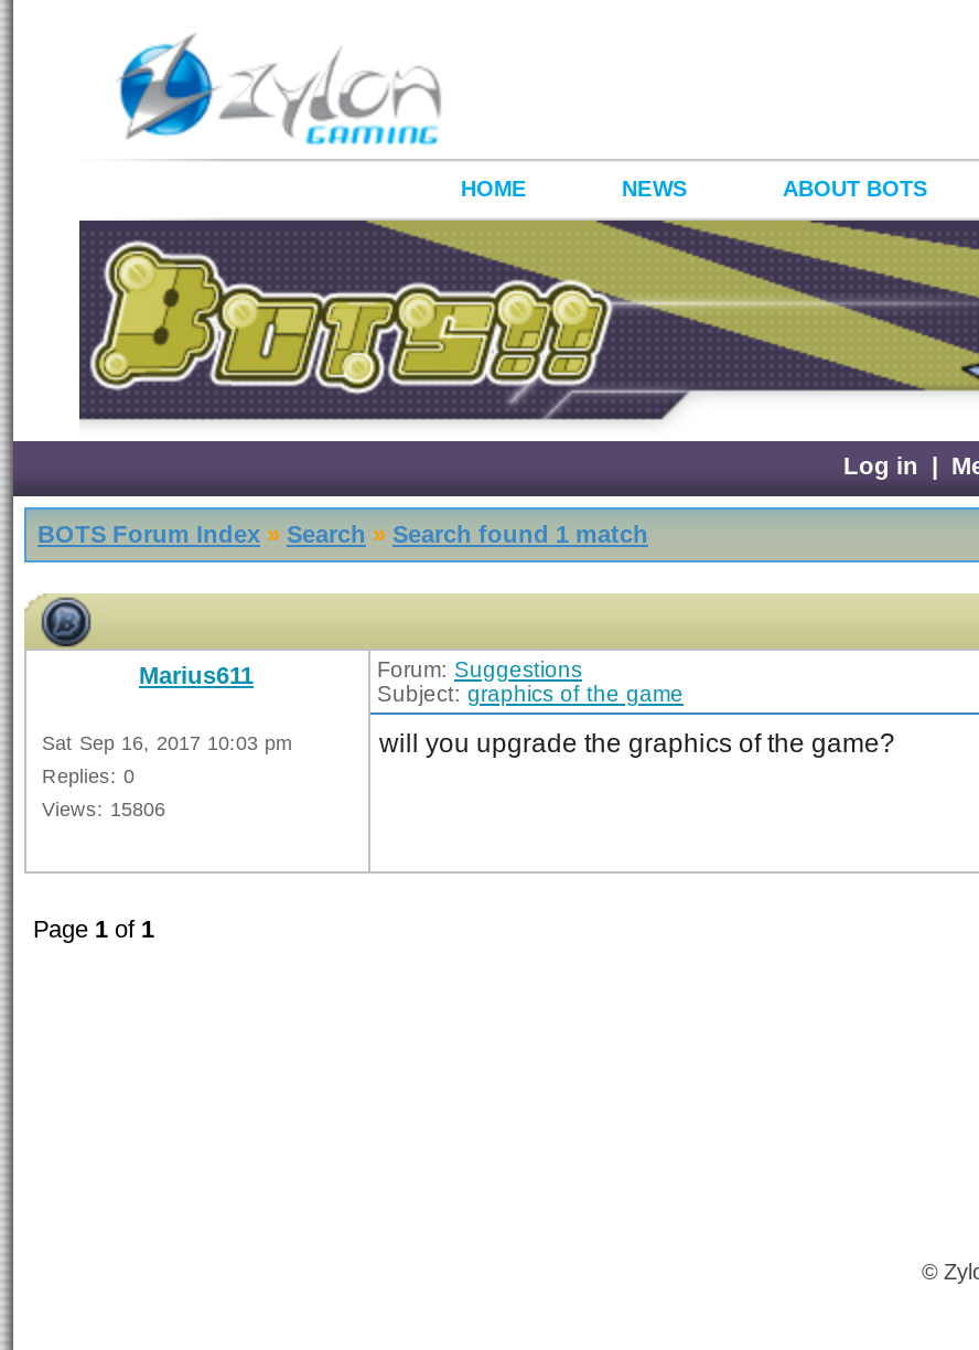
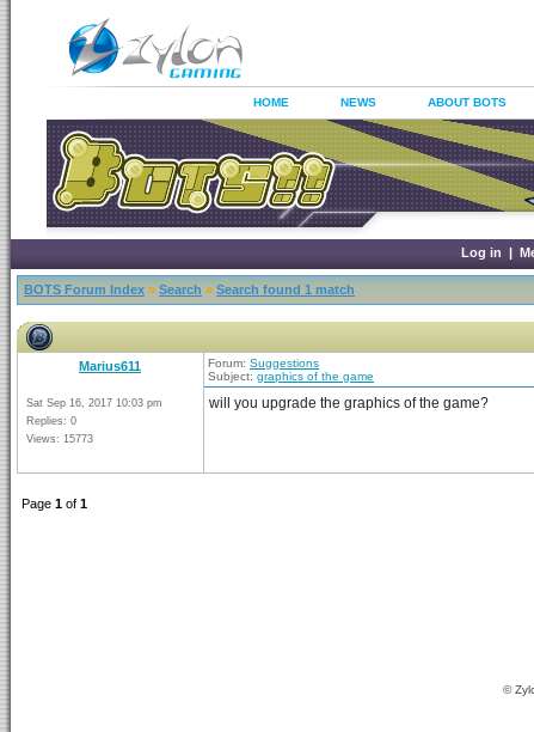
- Views: 15806
+ Views: 15773
